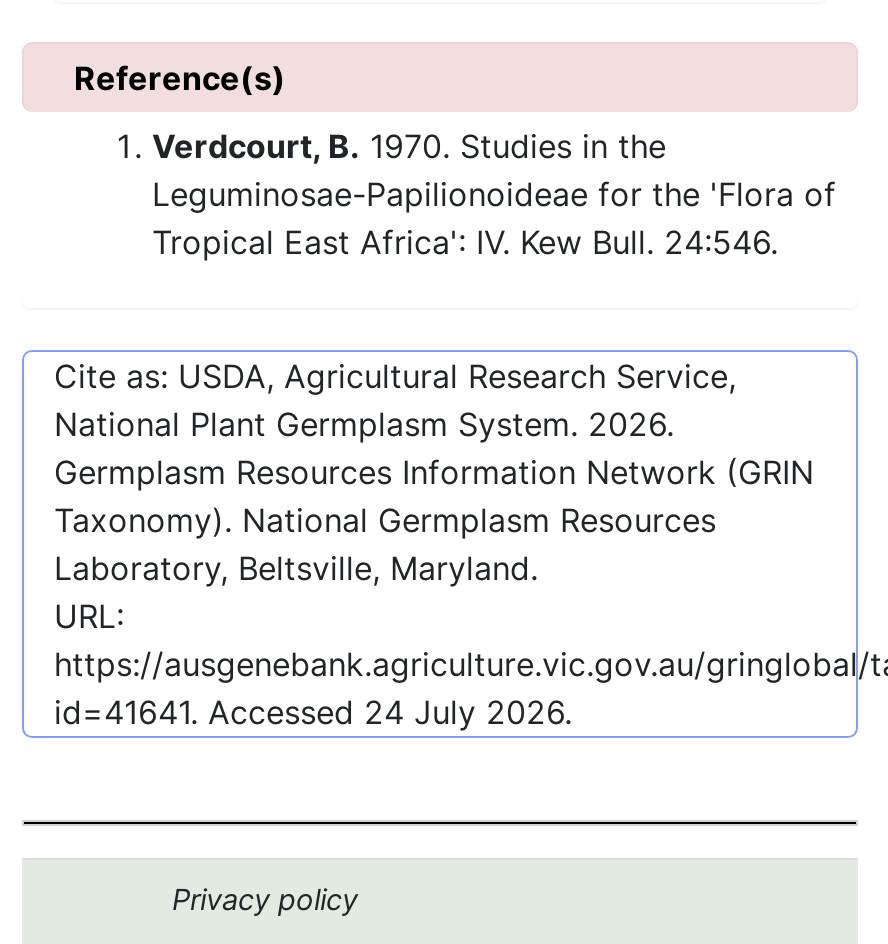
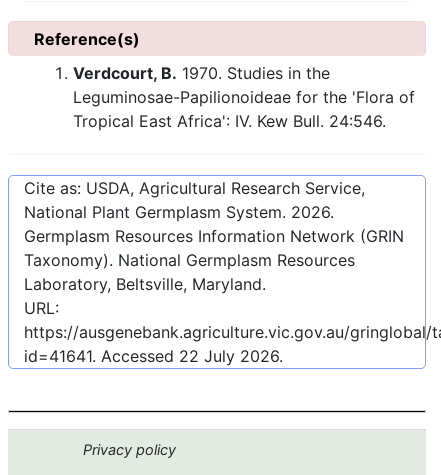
- id=41641. Accessed 24 July 2026.
+ id=41641. Accessed 22 July 2026.
